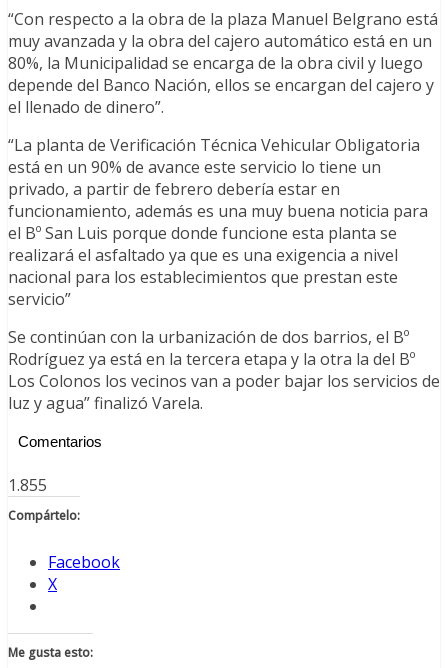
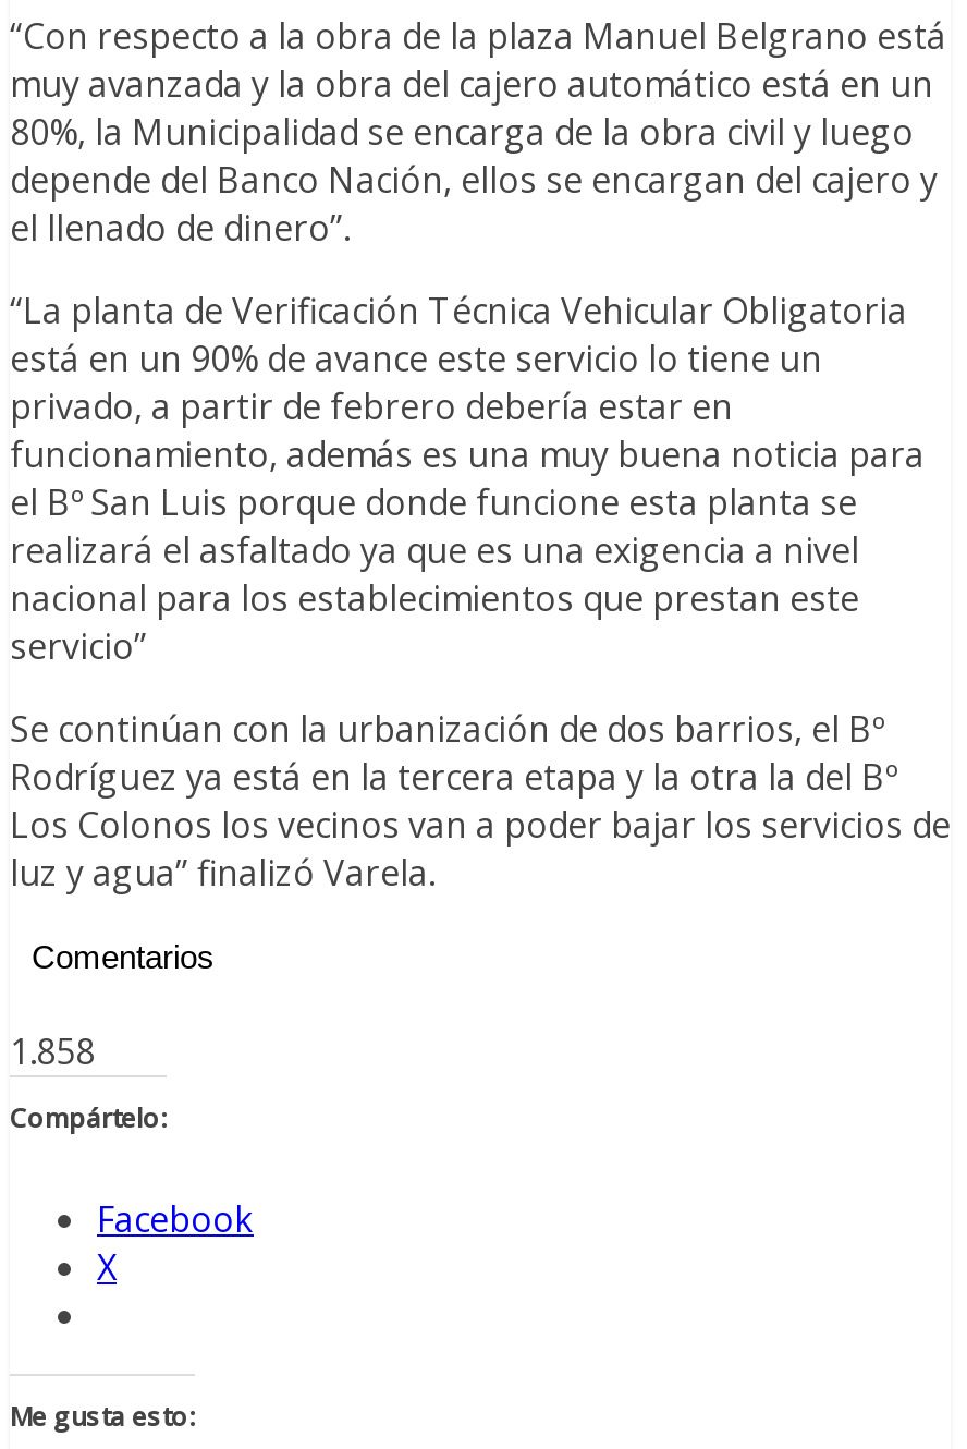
- 1.855
+ 1.858
